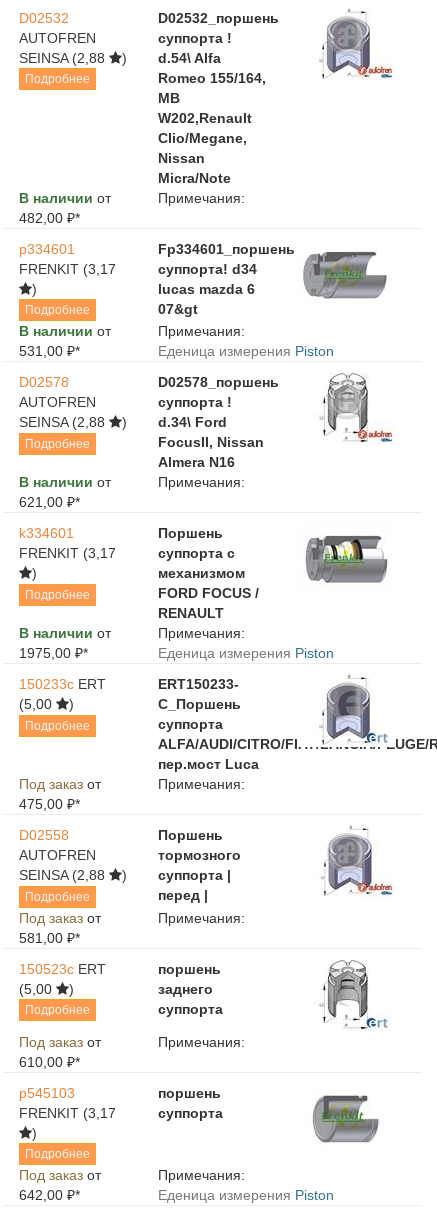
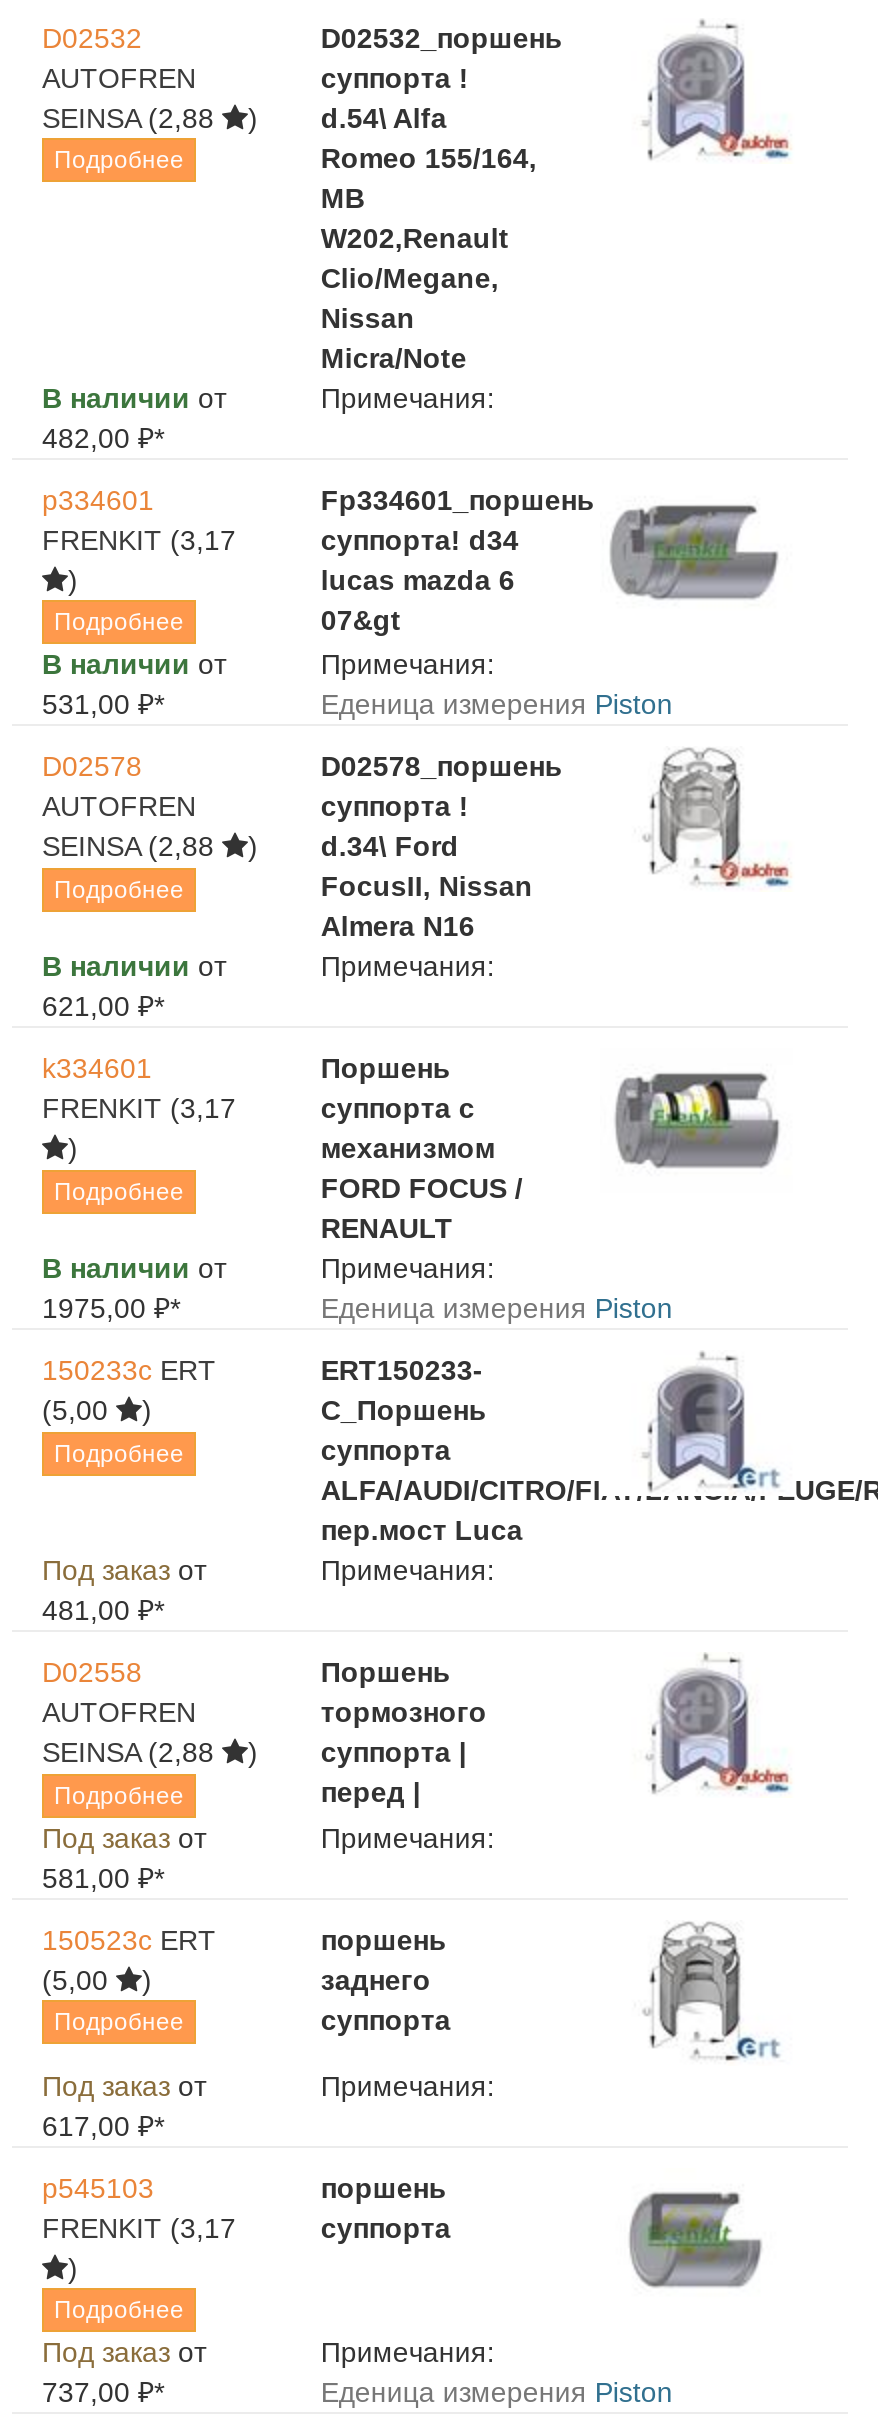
- 475,00 ₽*
+ 481,00 ₽*

- 610,00 ₽*
+ 617,00 ₽*

- 642,00 ₽*
+ 737,00 ₽*
